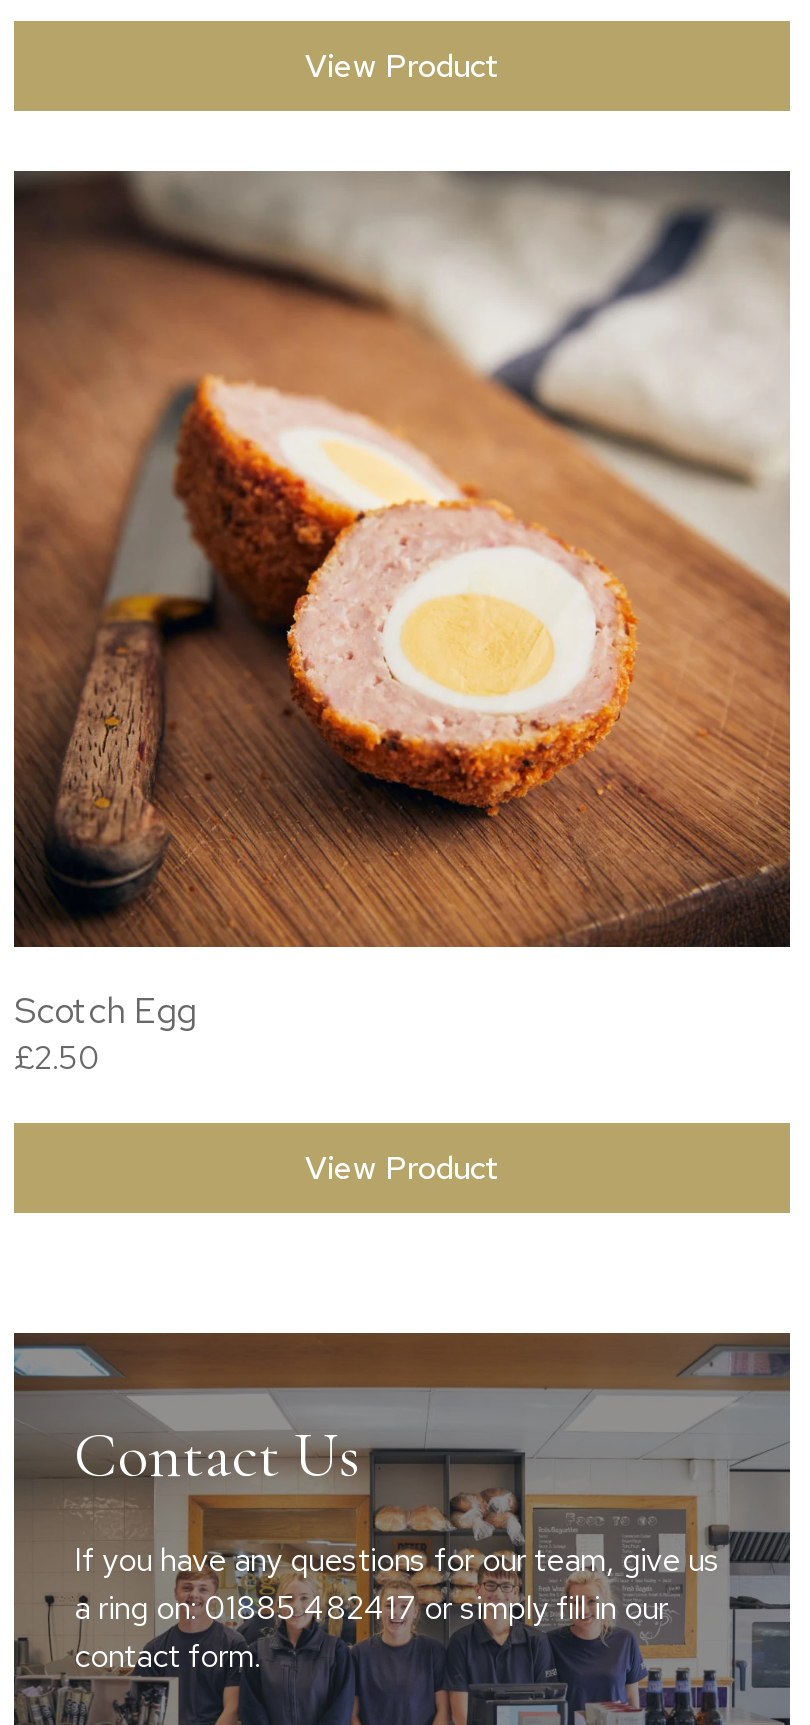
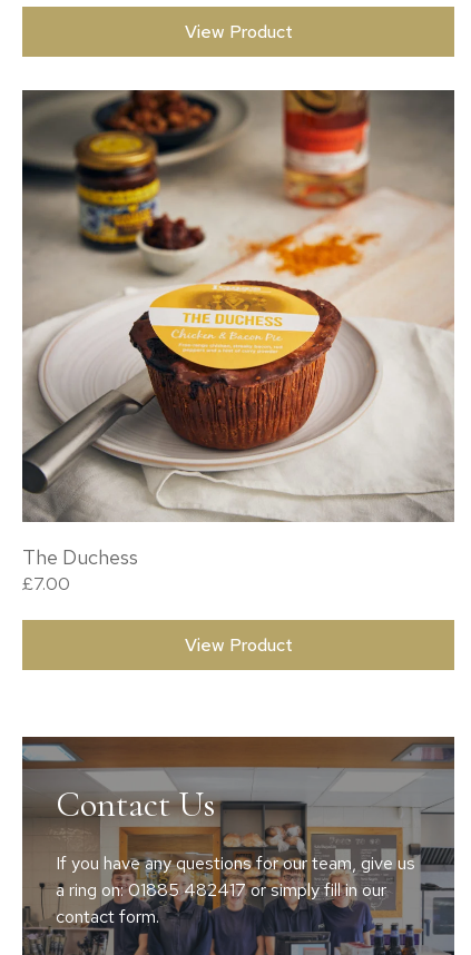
- [image]
- Scotch Egg
- £2.50
+ [image]
+ The Duchess
+ £7.00
